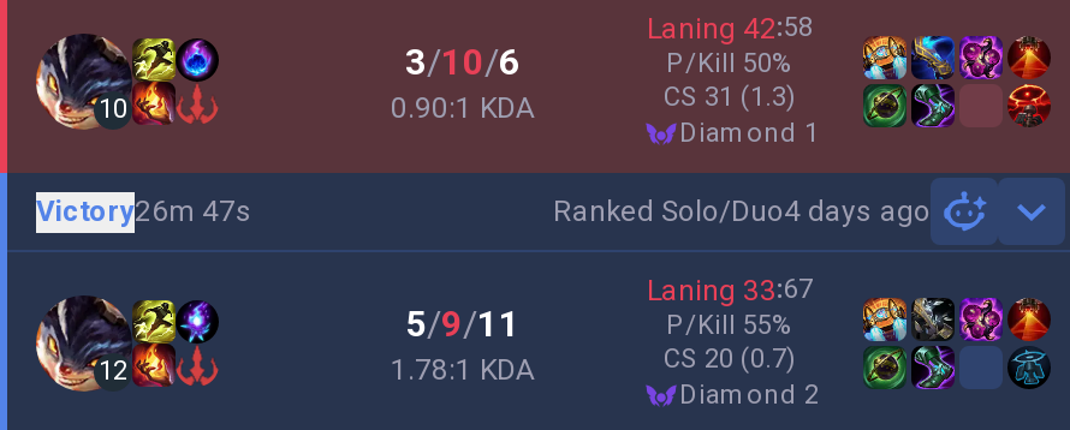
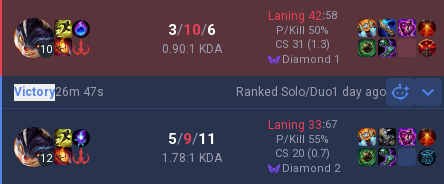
- Ranked Solo/Duo4 days ago
+ Ranked Solo/Duo1 day ago
